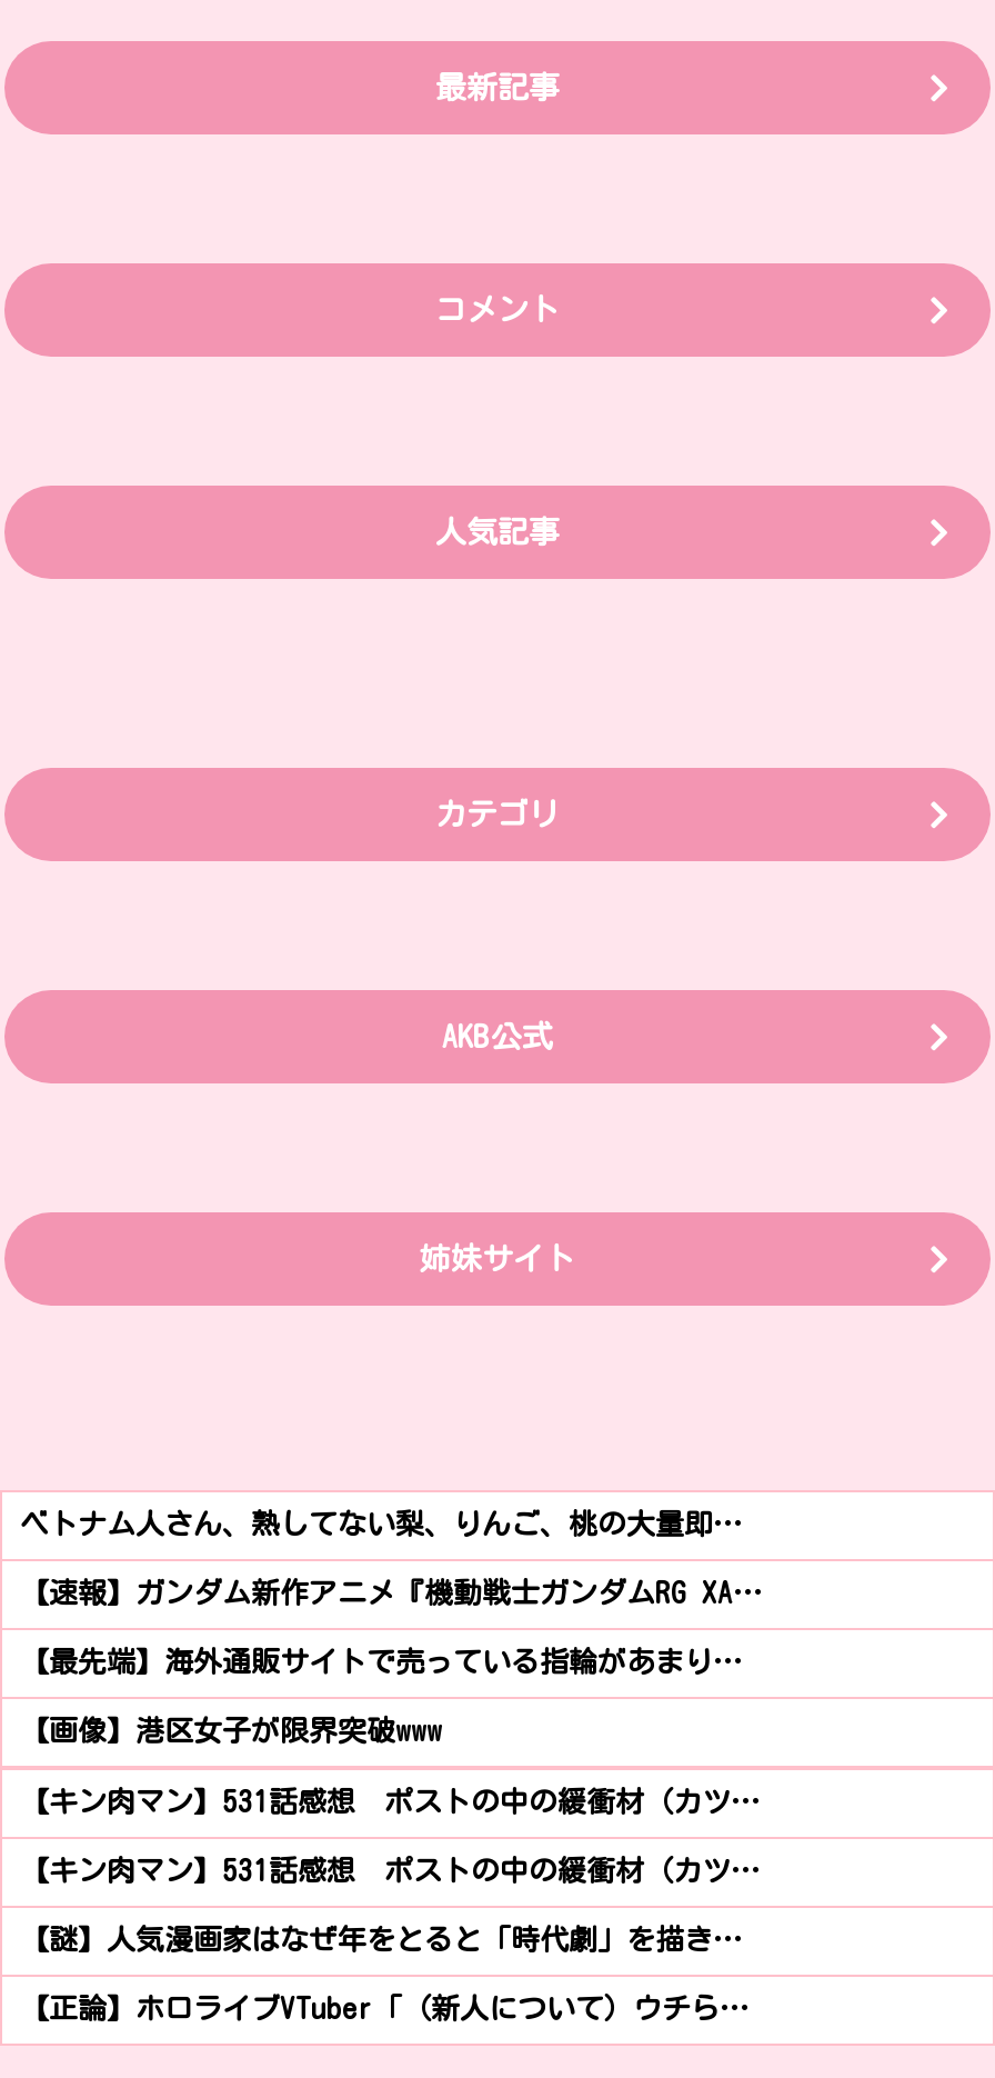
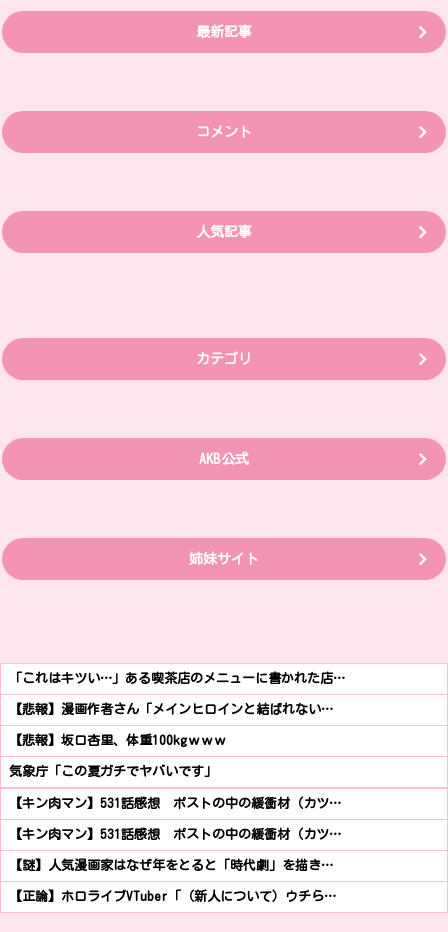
- ベトナム人さん、熟してない梨、りんご、桃の大量即…
+ 「これはキツい…」ある喫茶店のメニューに書かれた店…

- 【速報】ガンダム新作アニメ『機動戦士ガンダムRG XA…
+ 【悲報】漫画作者さん「メインヒロインと結ばれない…

- 【最先端】海外通販サイトで売っている指輪があまり…
+ 【悲報】坂口杏里、体重100kgｗｗｗ

- 【画像】港区女子が限界突破www
+ 気象庁「この夏ガチでヤバいです」
